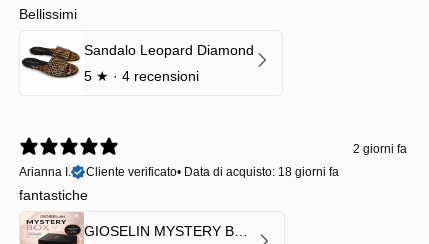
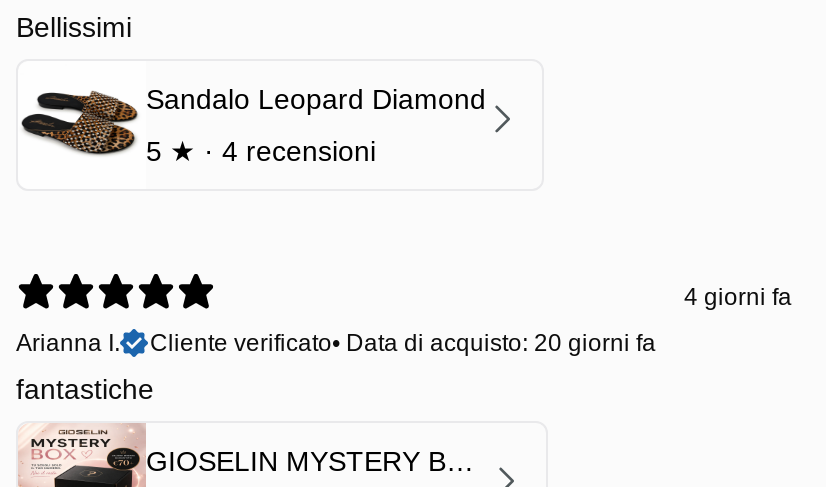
- 2 giorni fa
+ 4 giorni fa

- Cliente verificato• Data di acquisto: 18 giorni fa
+ Cliente verificato• Data di acquisto: 20 giorni fa
